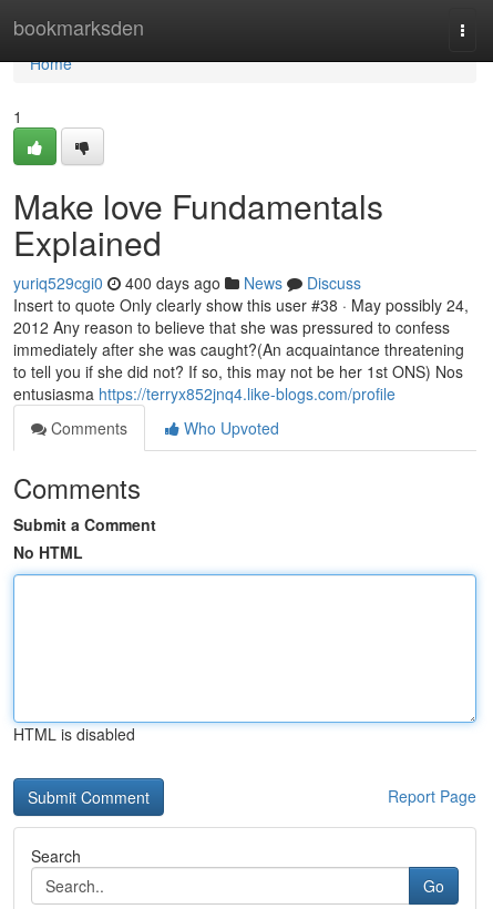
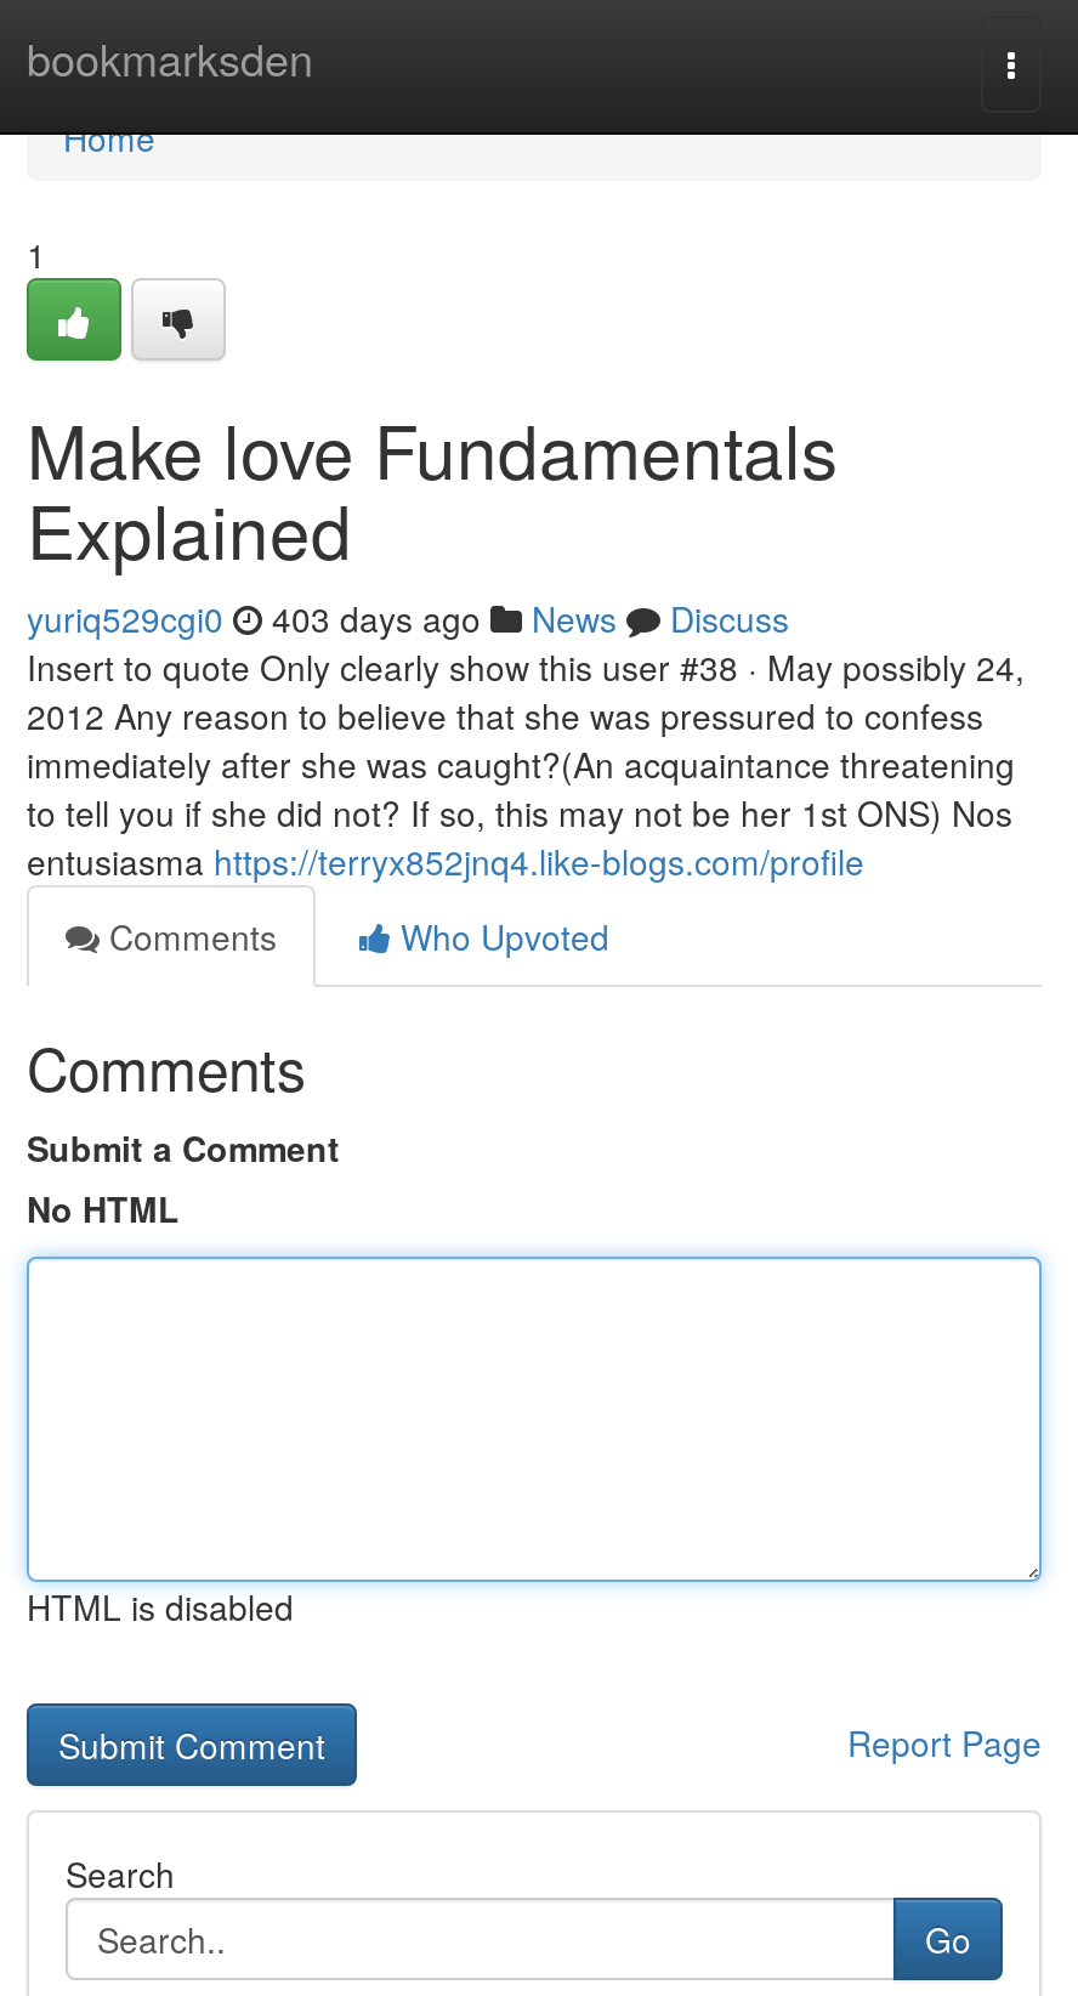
- yuriq529cgi0 400 days ago News Discuss
+ yuriq529cgi0 403 days ago News Discuss
